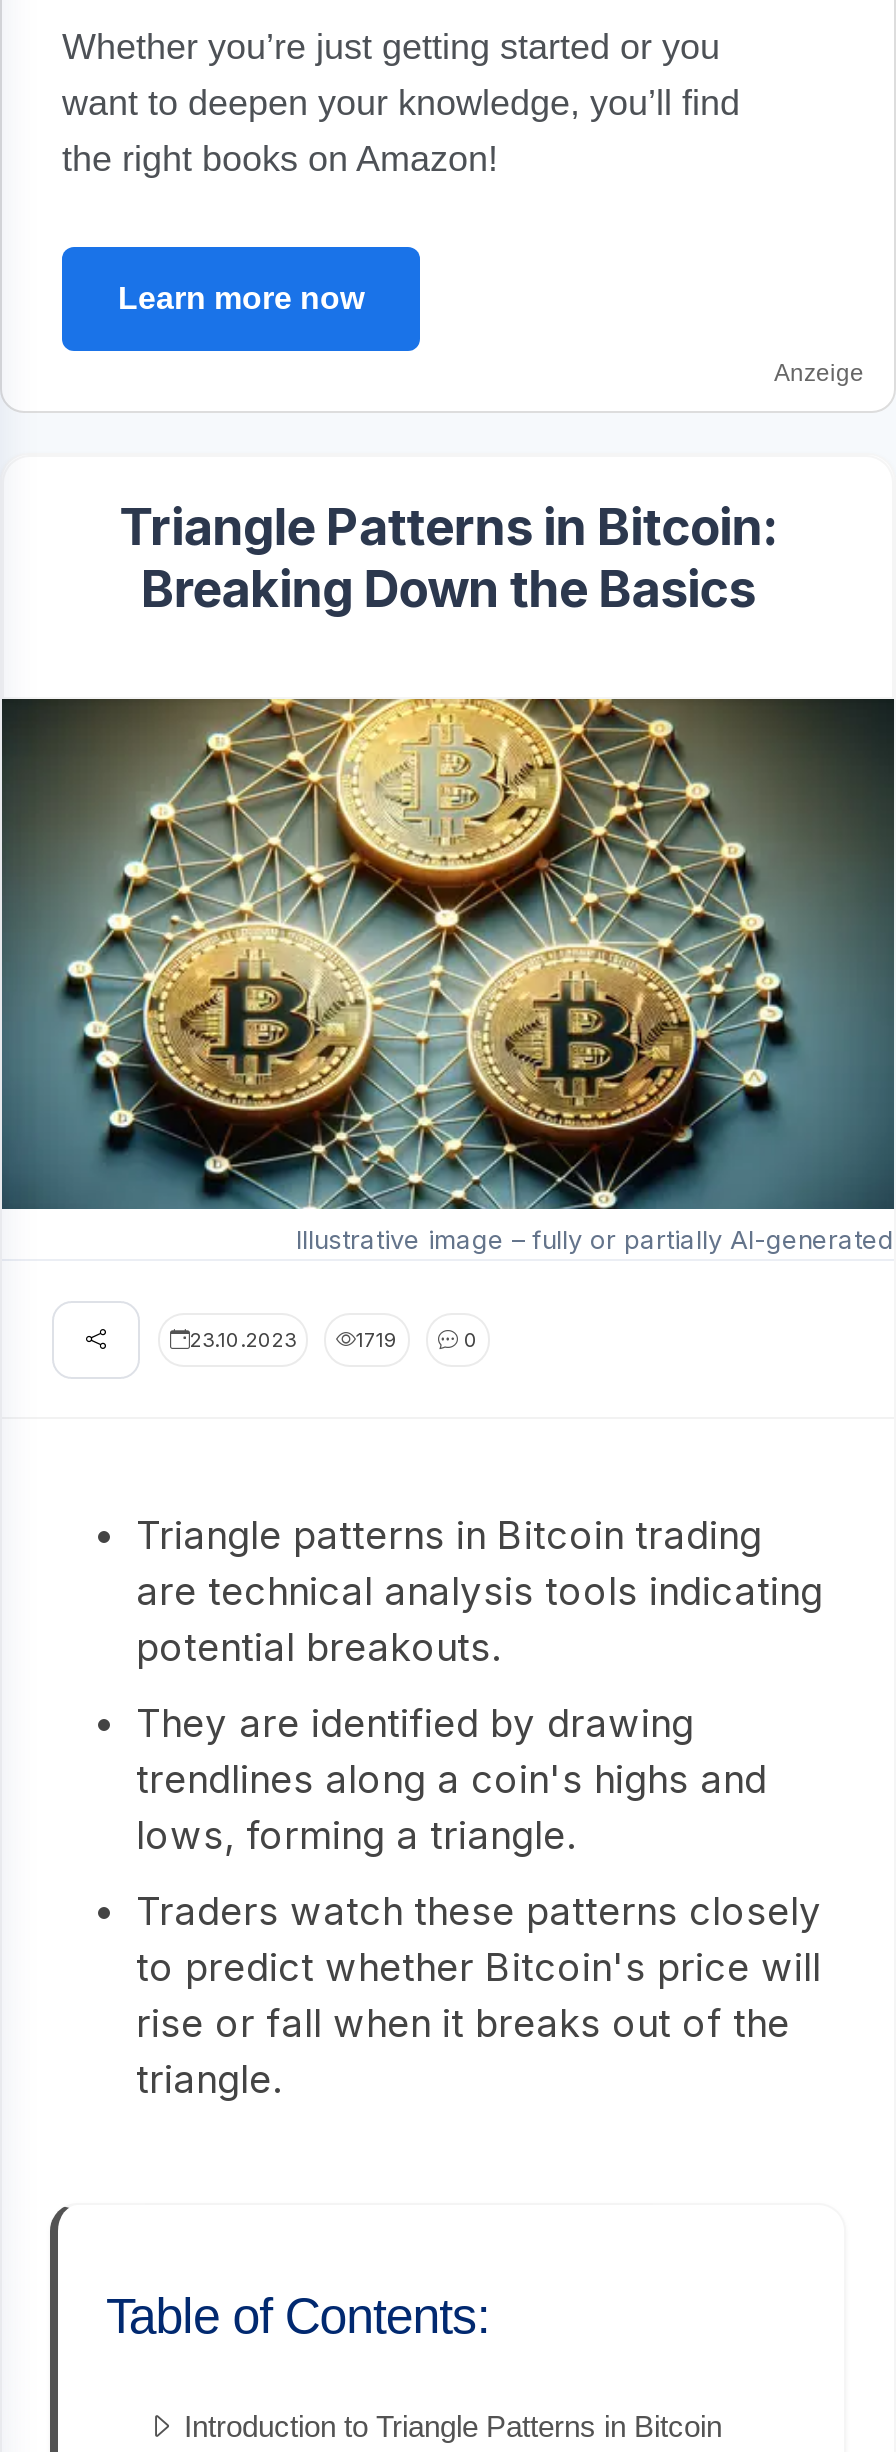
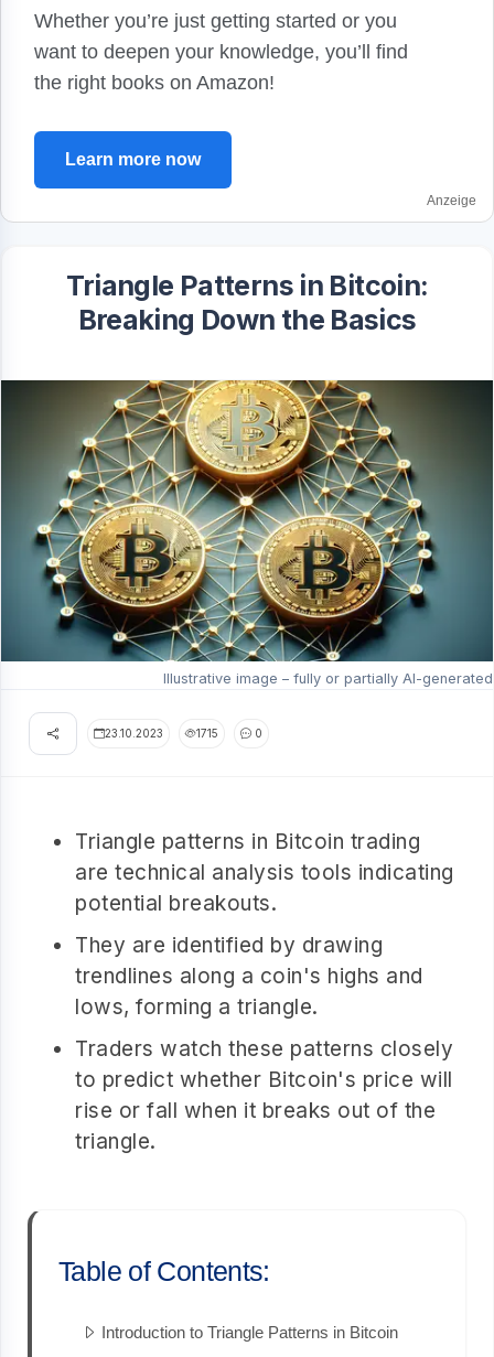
- 1719
+ 1715
